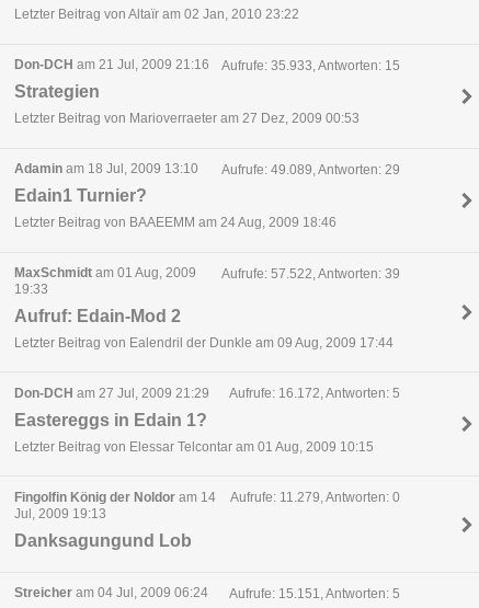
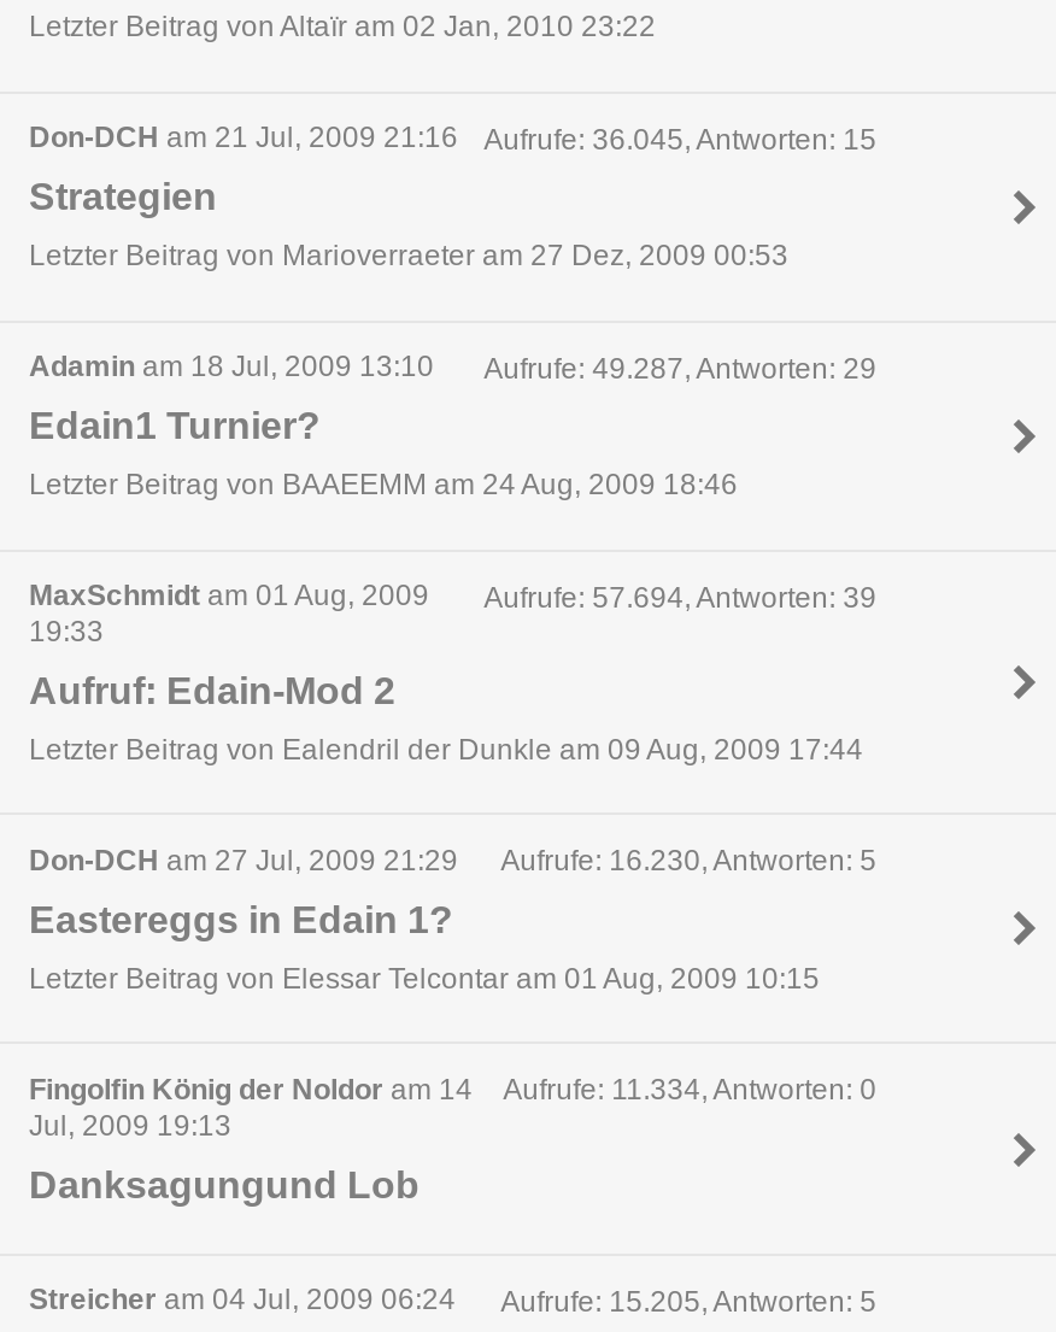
- Aufrufe: 35.933, Antworten: 15
+ Aufrufe: 36.045, Antworten: 15

- Aufrufe: 49.089, Antworten: 29
+ Aufrufe: 49.287, Antworten: 29

- Aufrufe: 57.522, Antworten: 39
+ Aufrufe: 57.694, Antworten: 39

- Aufrufe: 16.172, Antworten: 5
+ Aufrufe: 16.230, Antworten: 5

- Aufrufe: 11.279, Antworten: 0
+ Aufrufe: 11.334, Antworten: 0

- Aufrufe: 15.151, Antworten: 5
+ Aufrufe: 15.205, Antworten: 5
